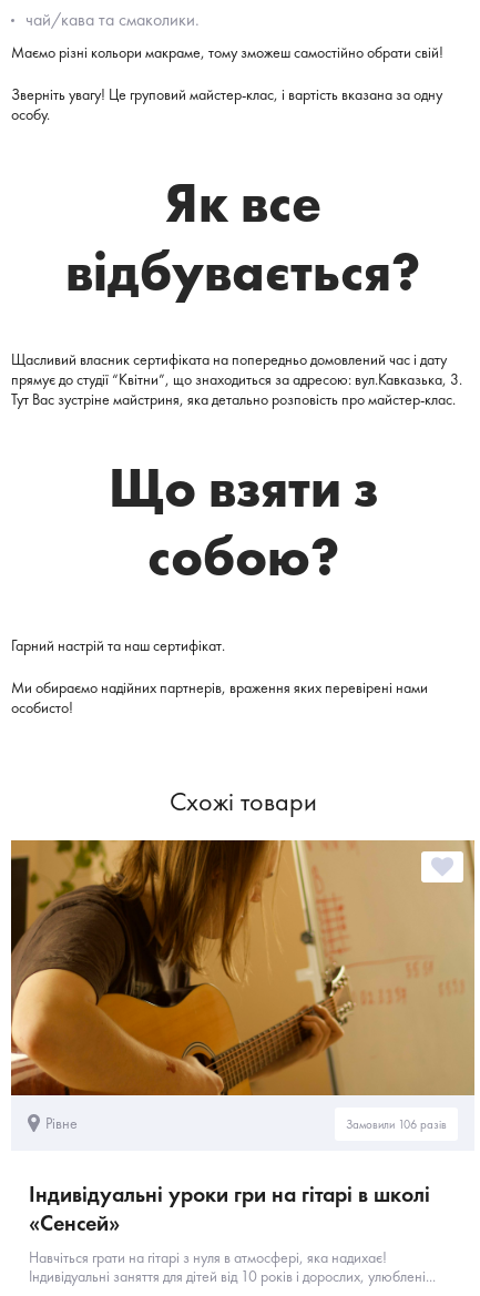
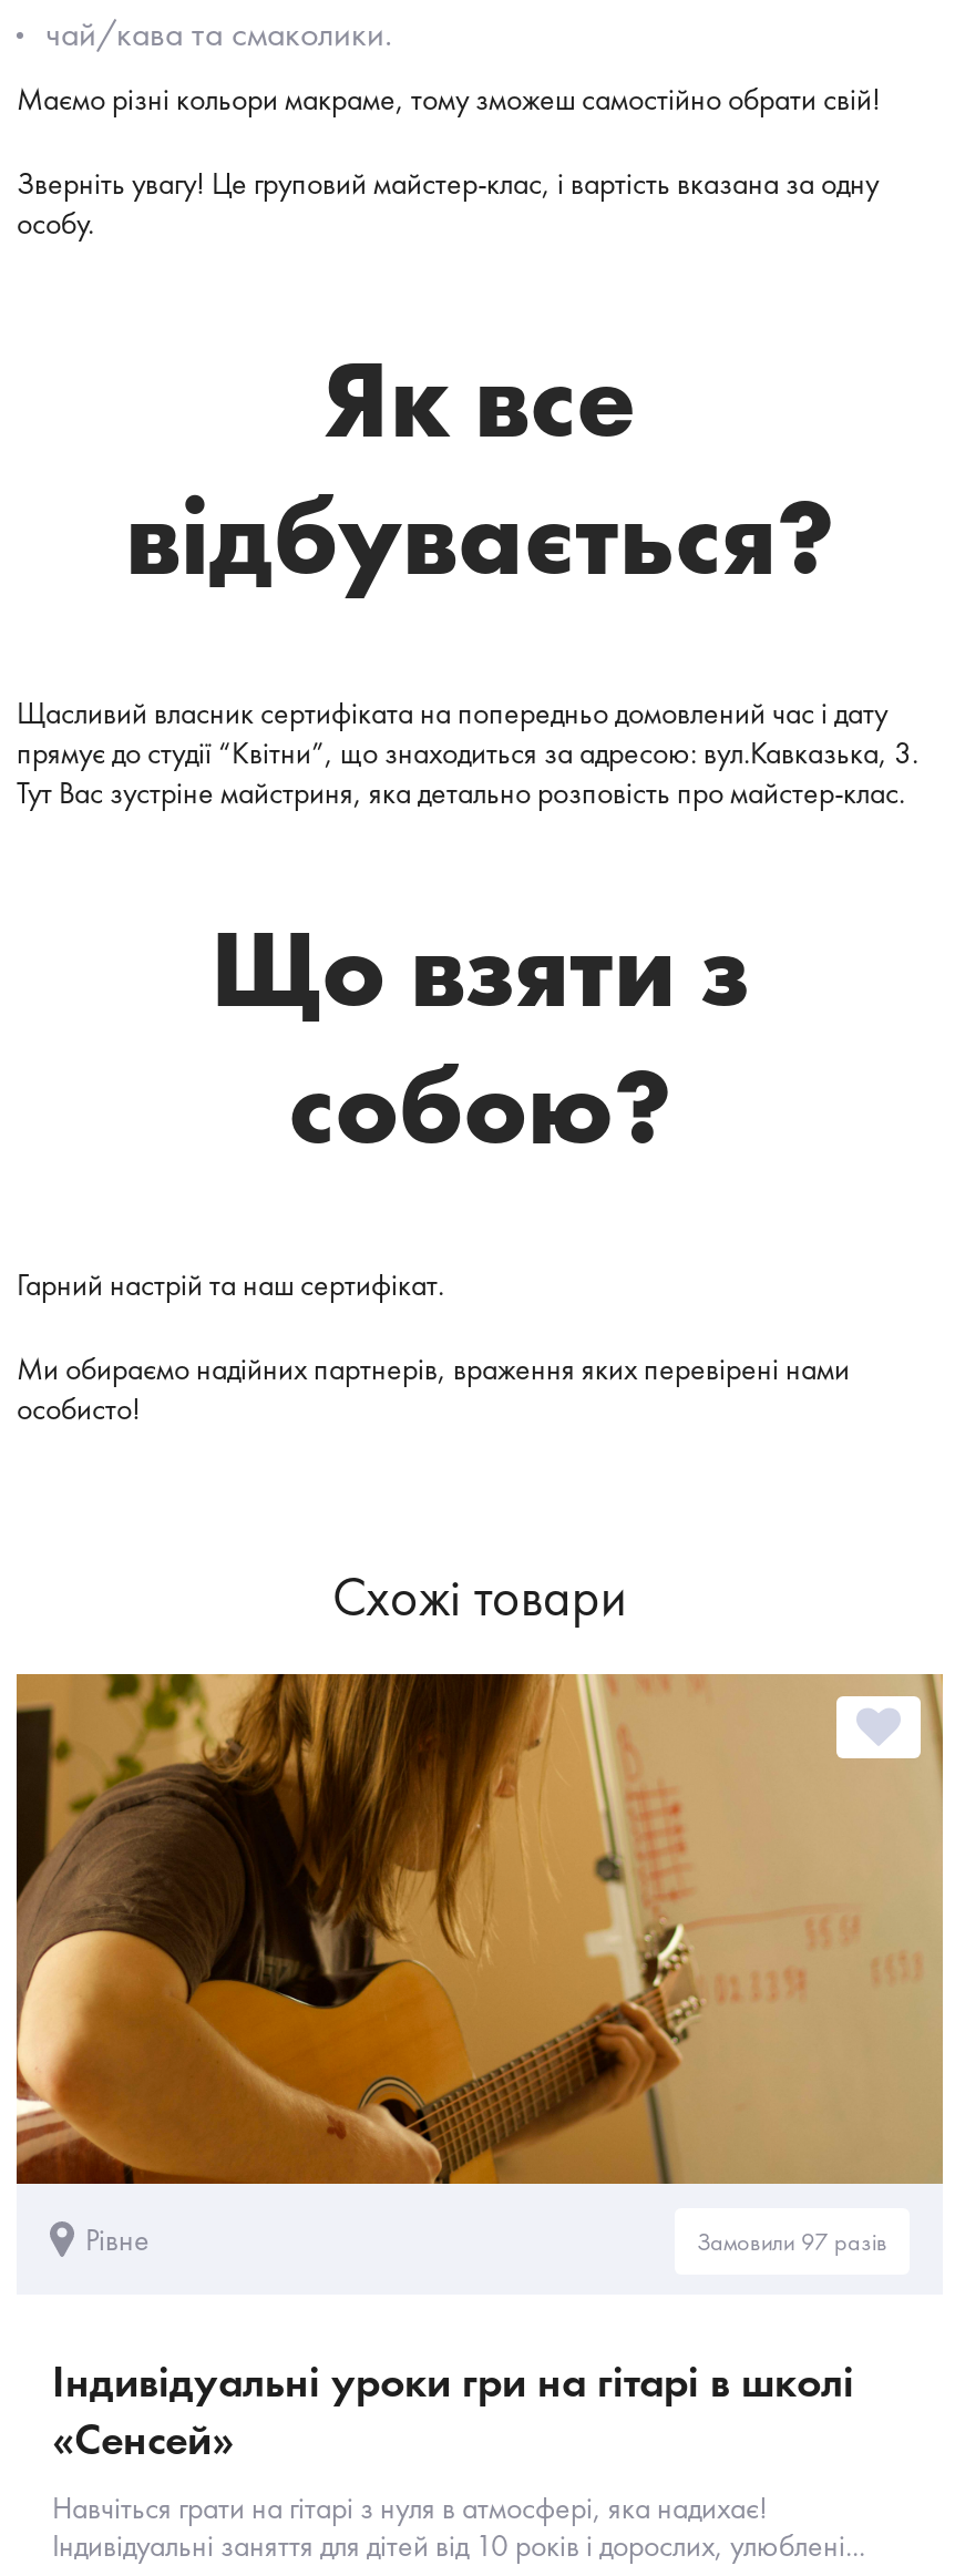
- Замовили 106 разів
+ Замовили 97 разів
